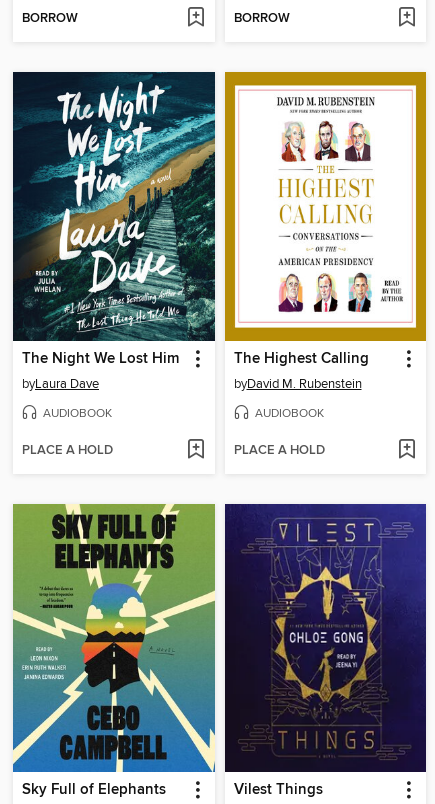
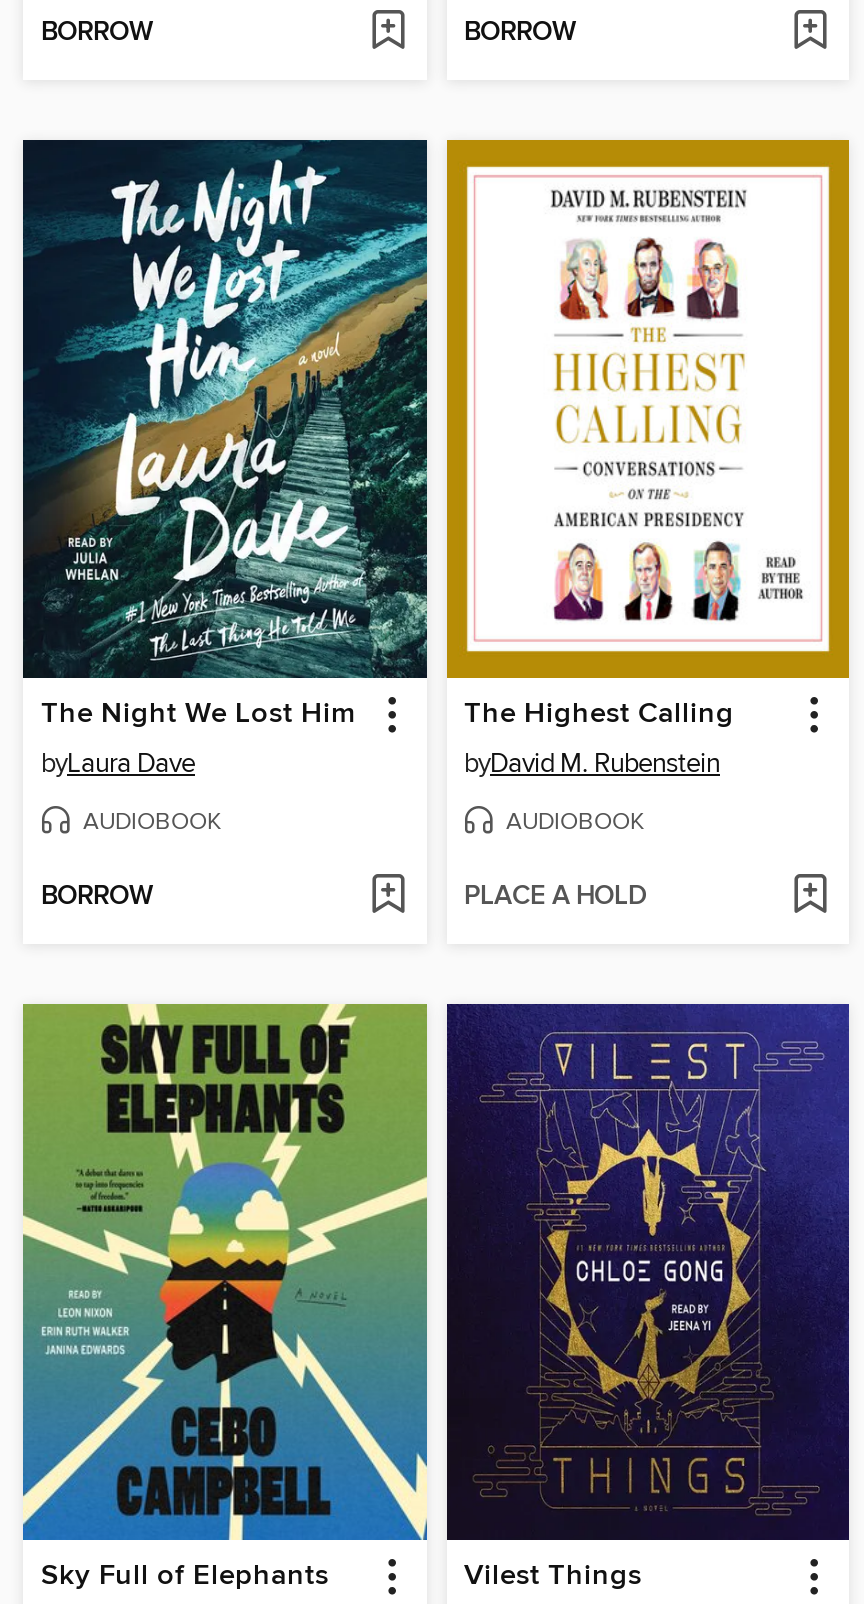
- PLACE A HOLD
+ BORROW
